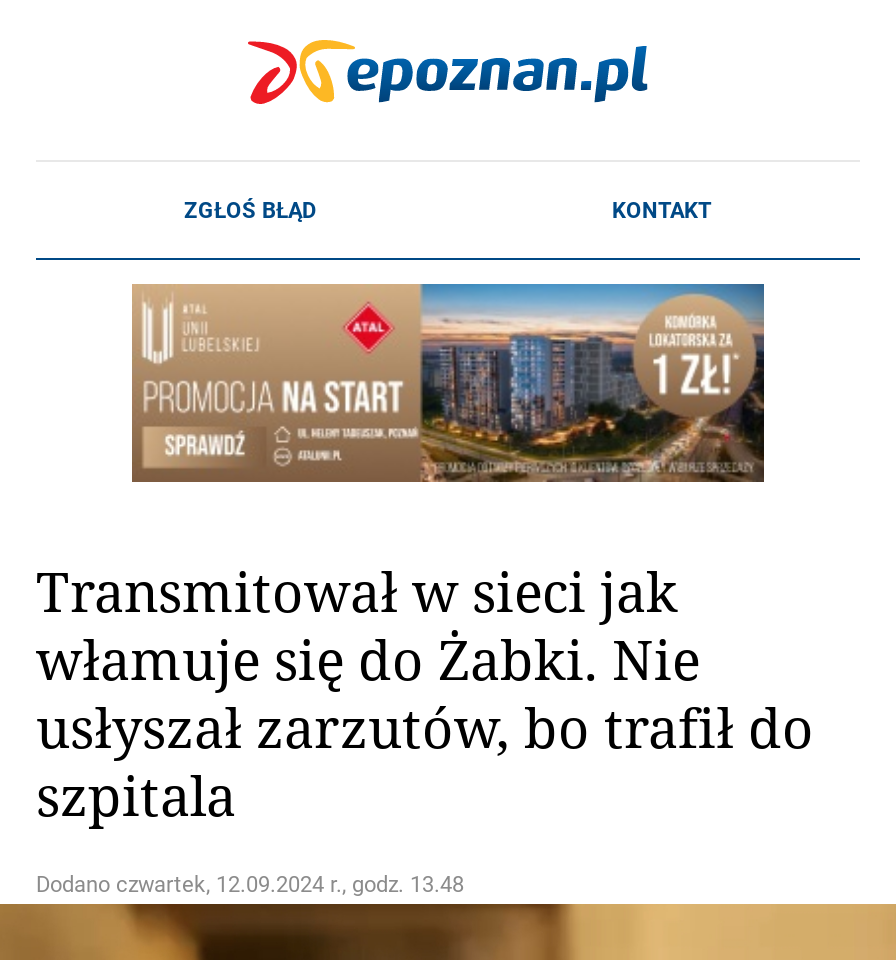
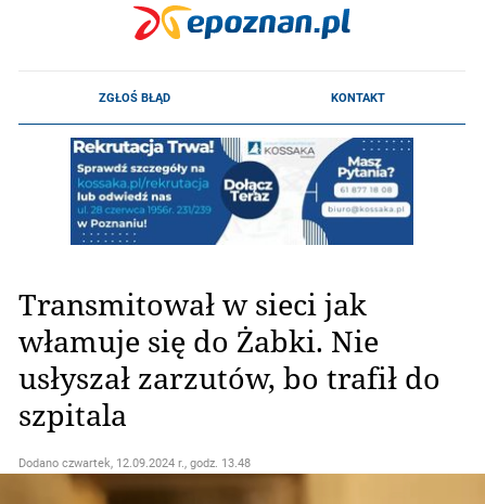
- [image]
+ [image]
